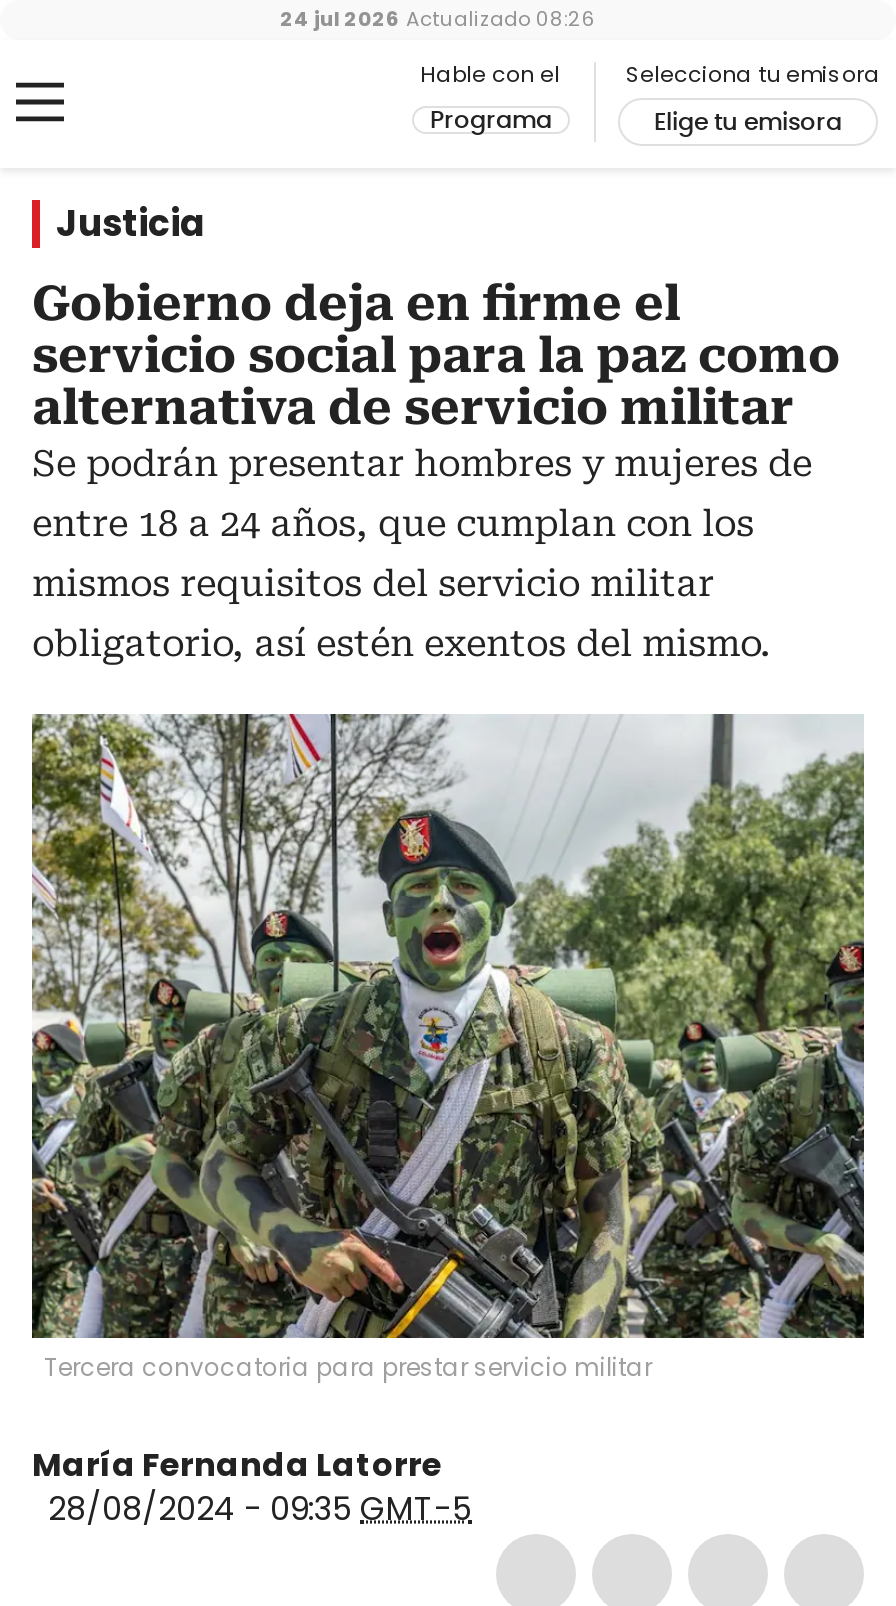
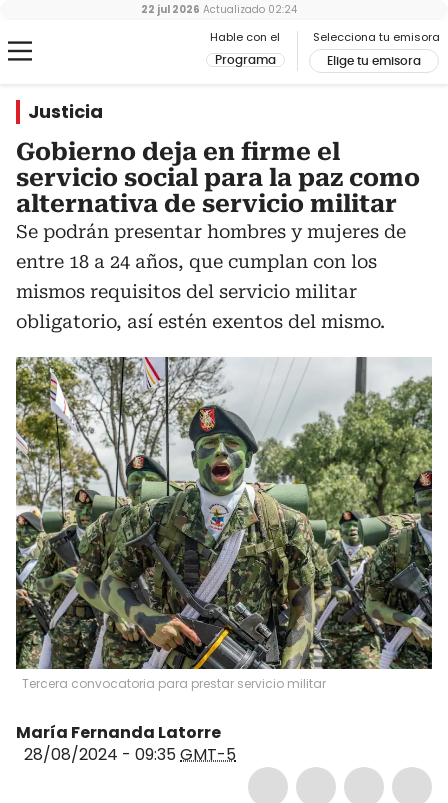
- 24 jul 2026 Actualizado 08:26
+ 22 jul 2026 Actualizado 02:24
